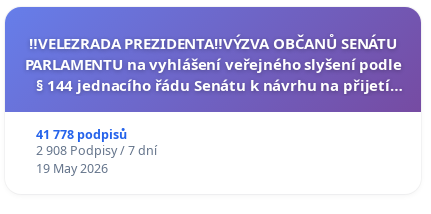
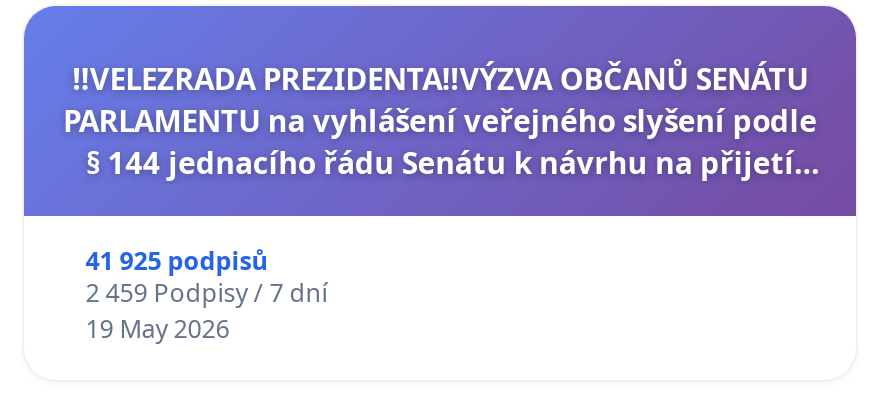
- 41 778 podpisů
+ 41 925 podpisů

- 2 908 Podpisy / 7 dní
+ 2 459 Podpisy / 7 dní
